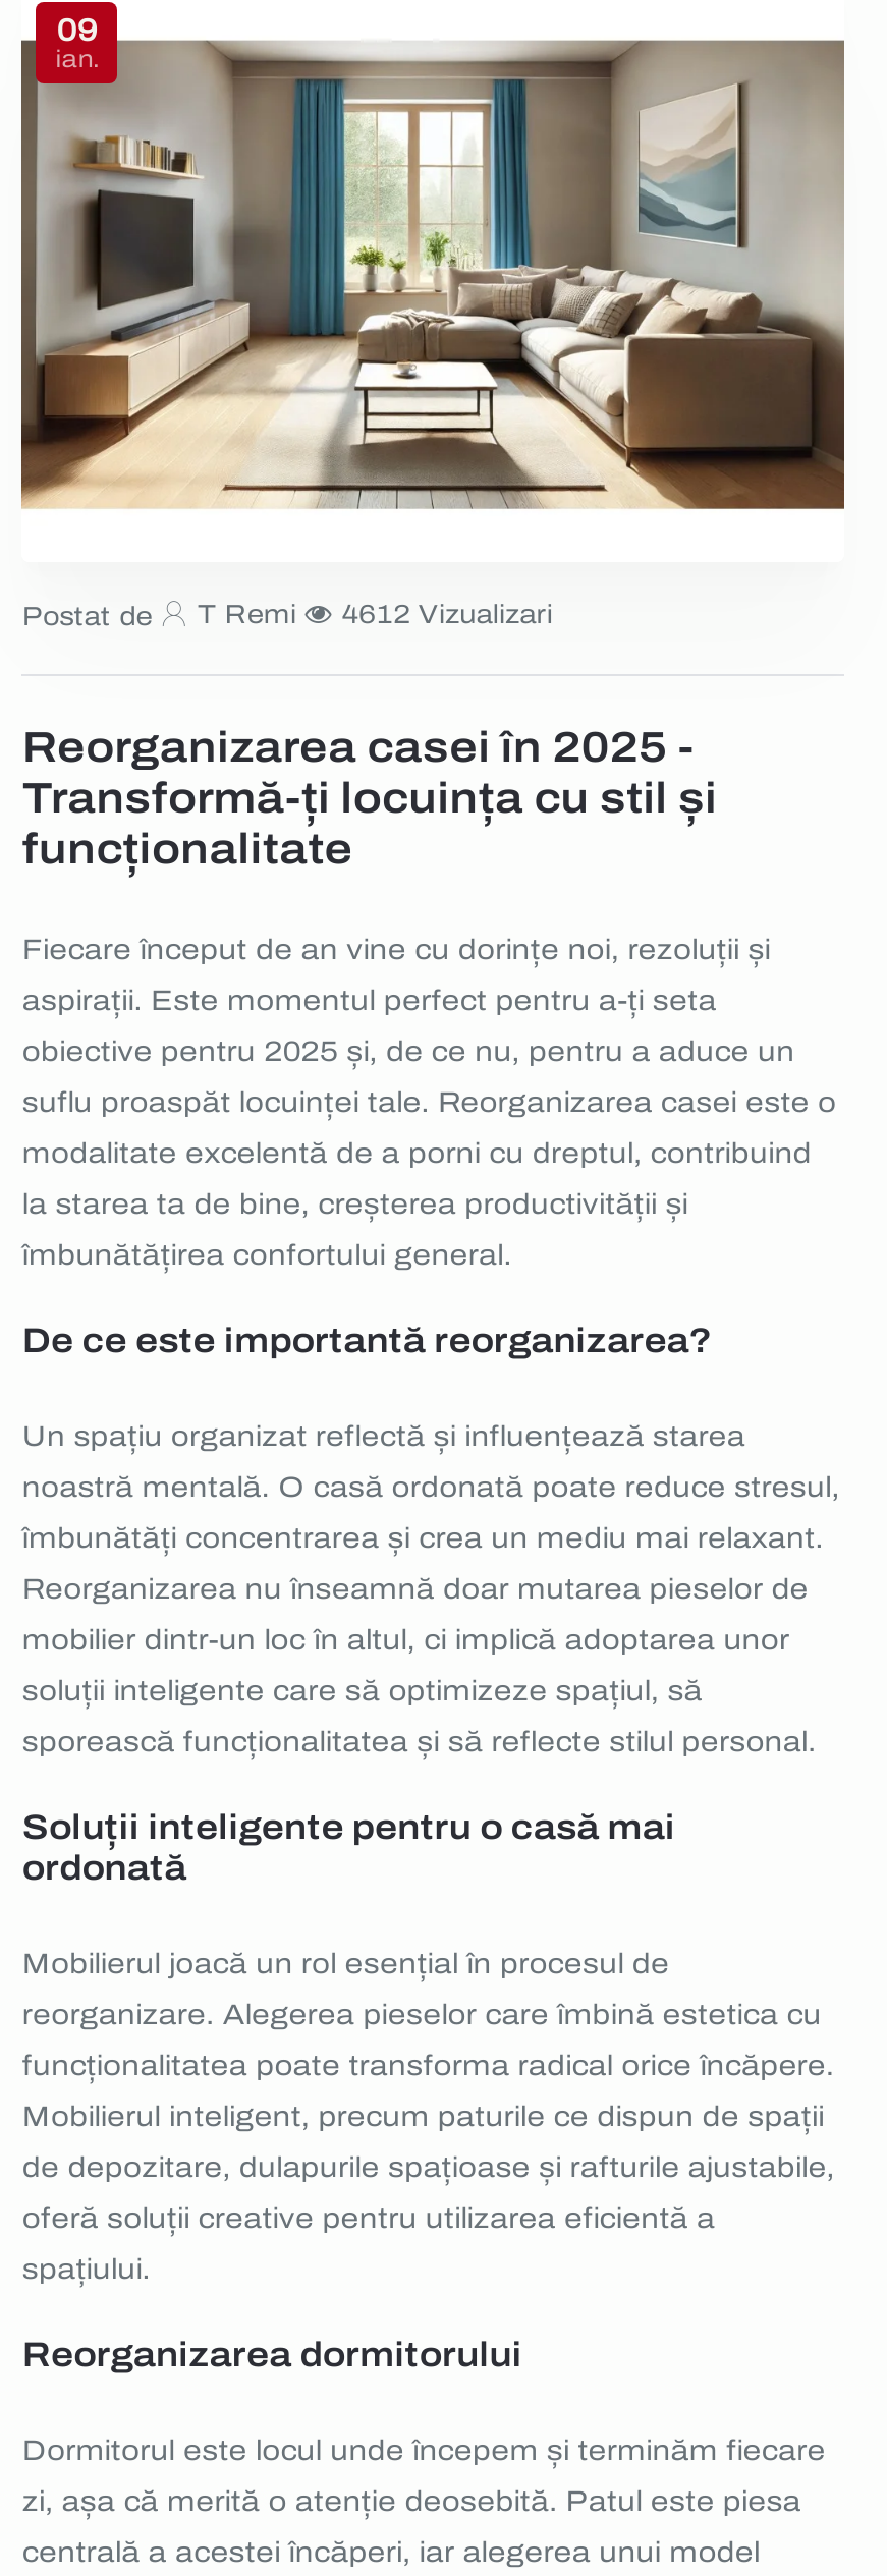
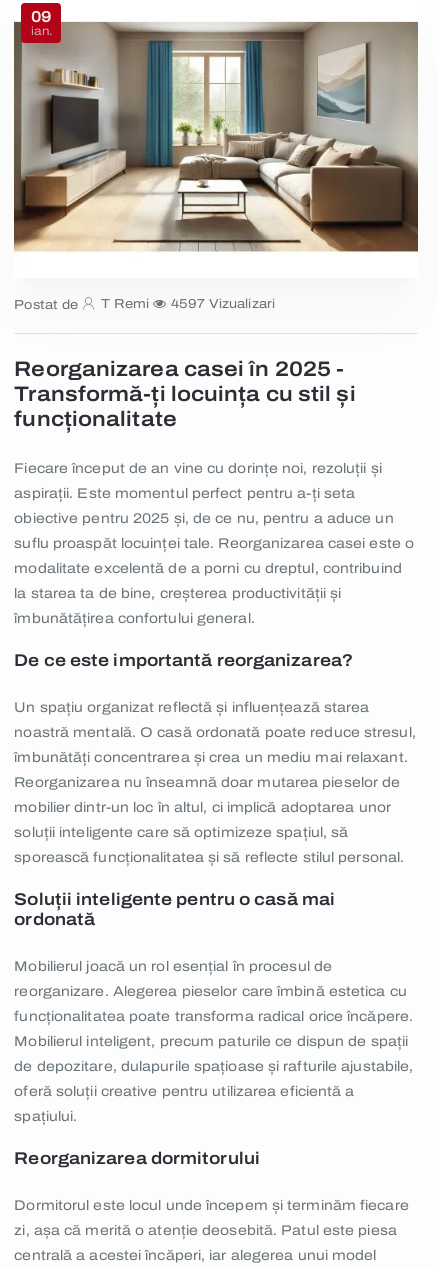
- Postat de T Remi 4612 Vizualizari
+ Postat de T Remi 4597 Vizualizari
